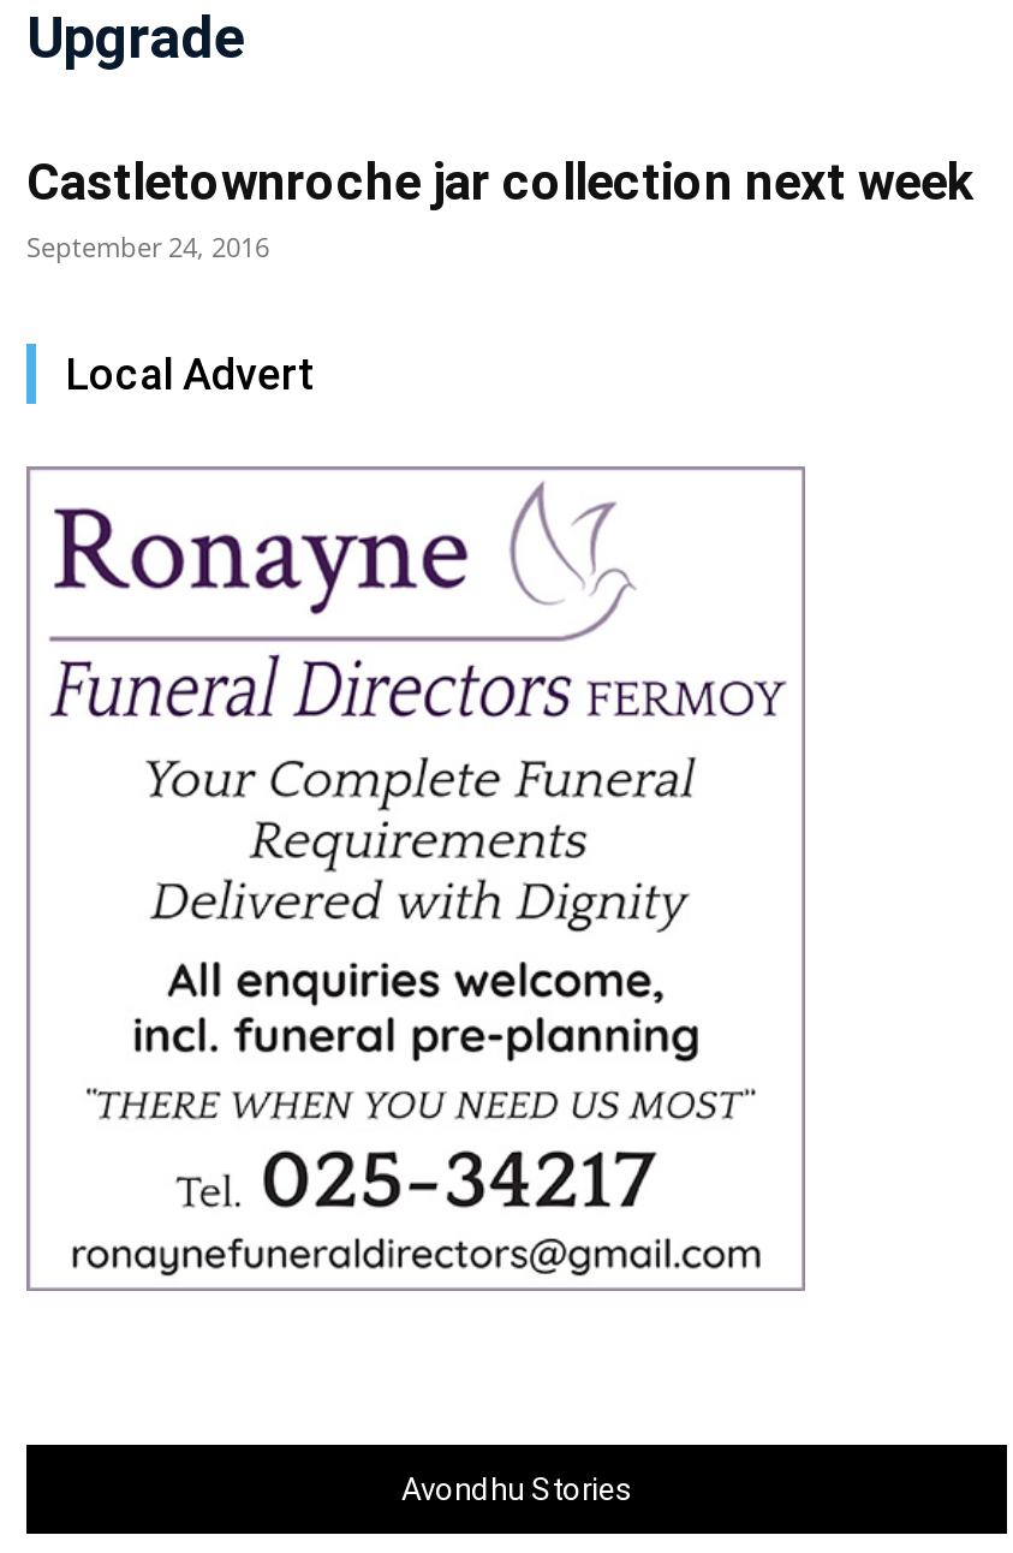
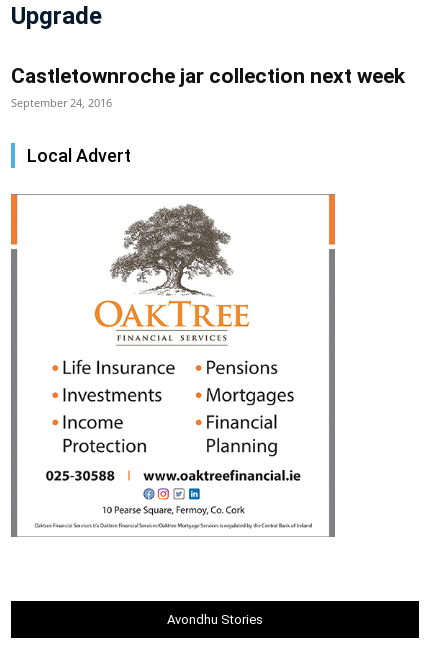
- [image]
+ [image]
